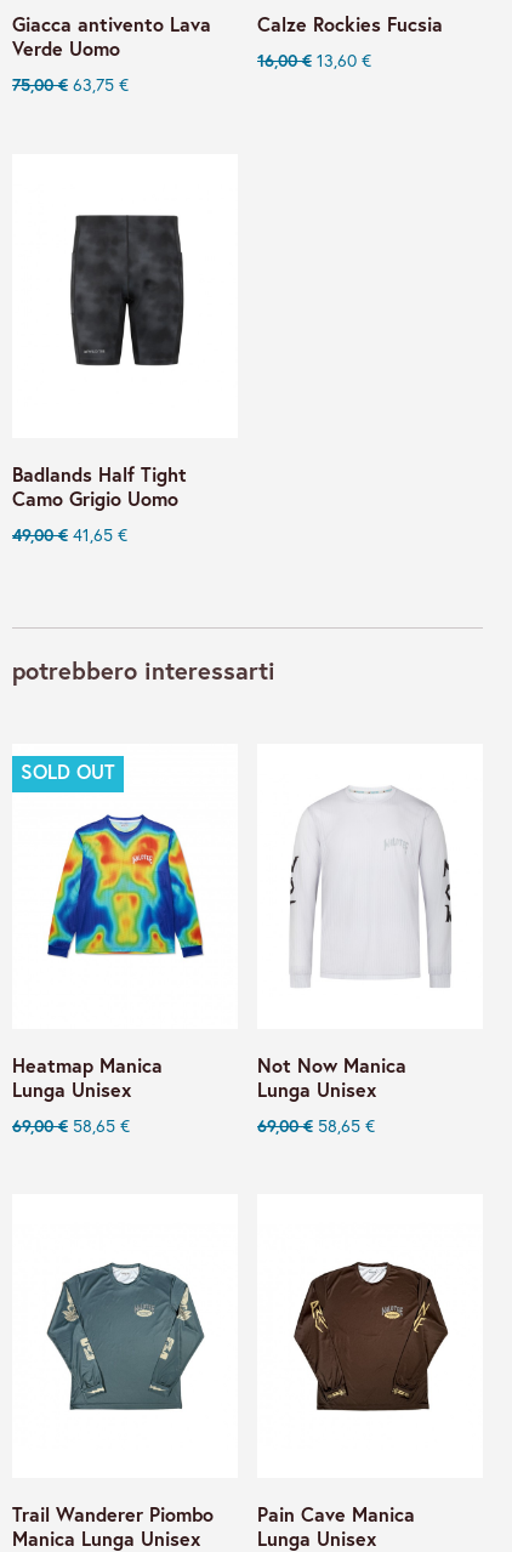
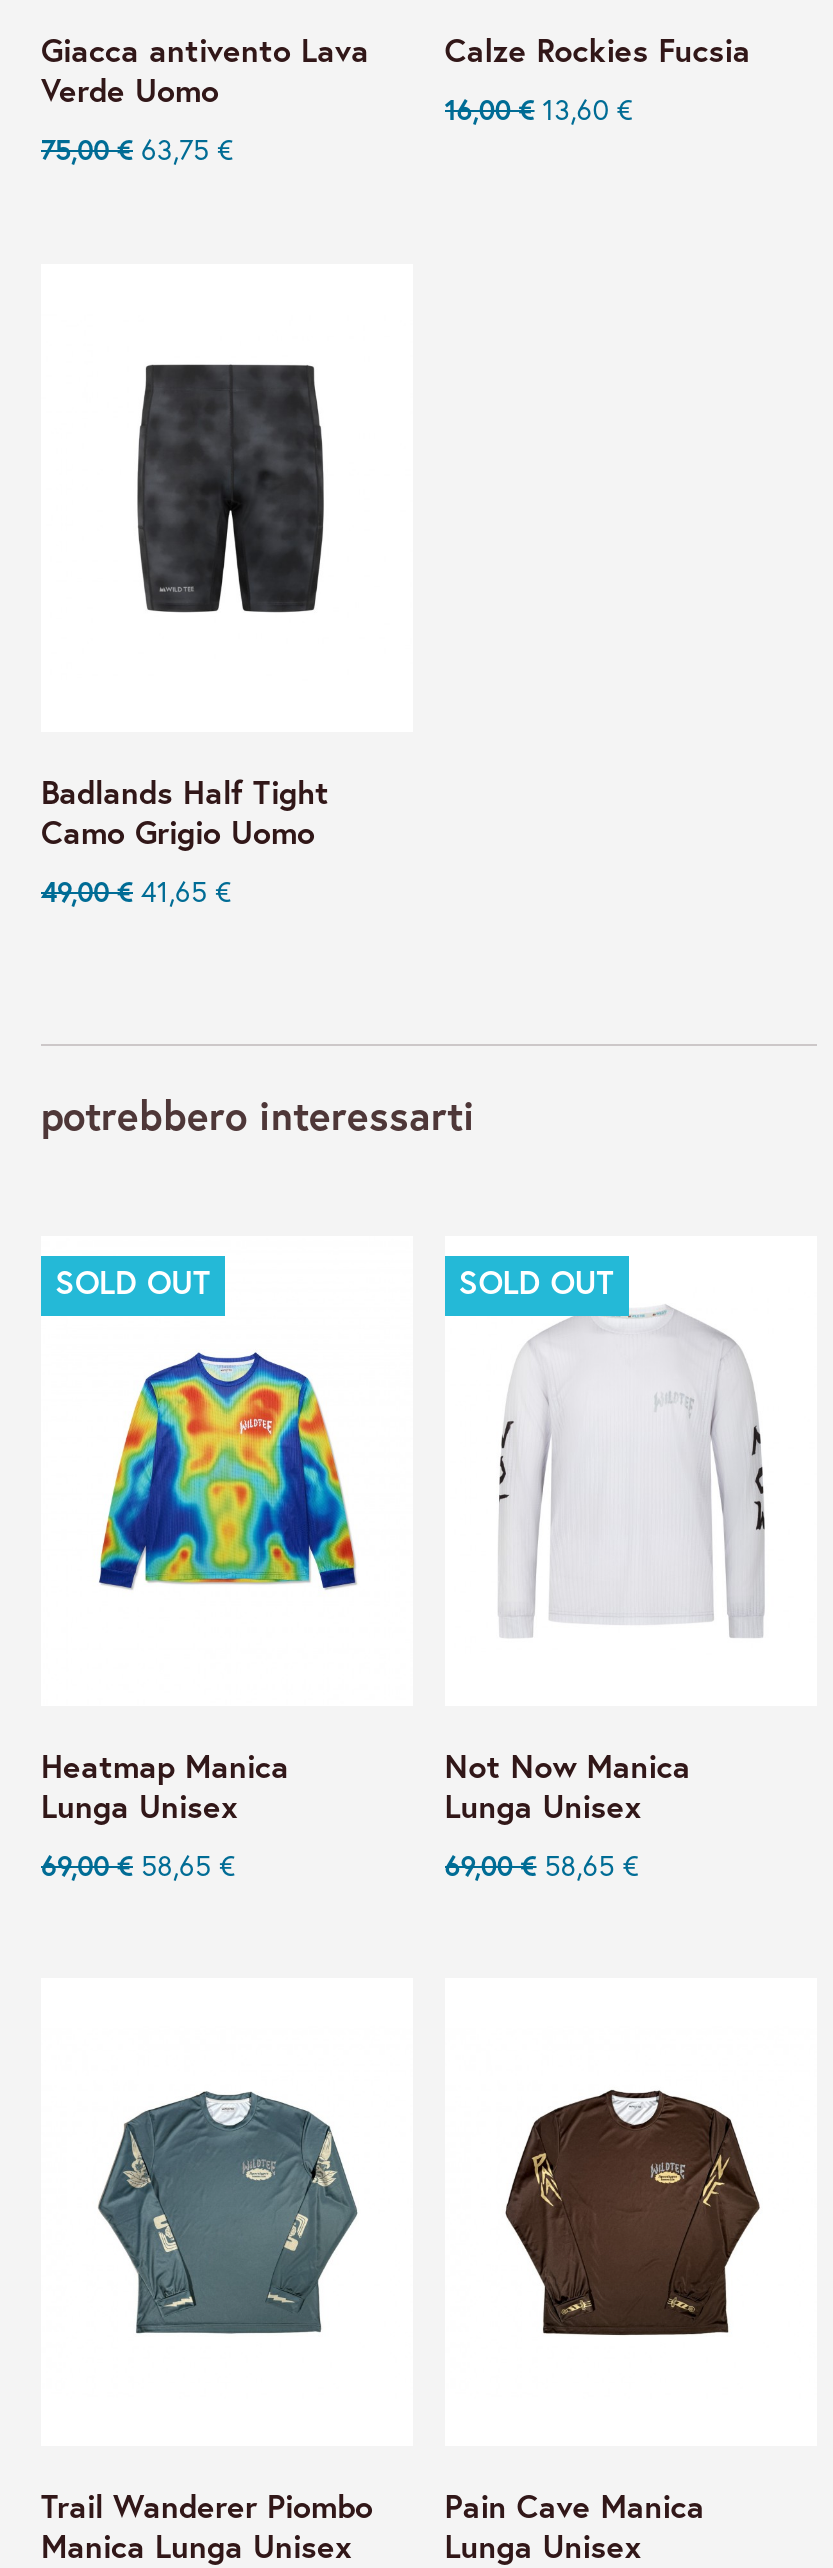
+ SOLD OUT
